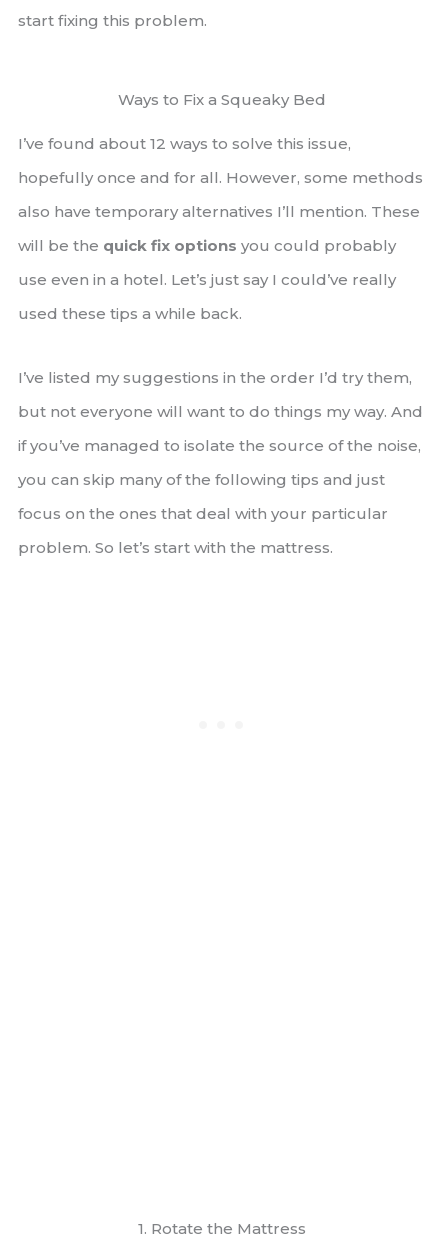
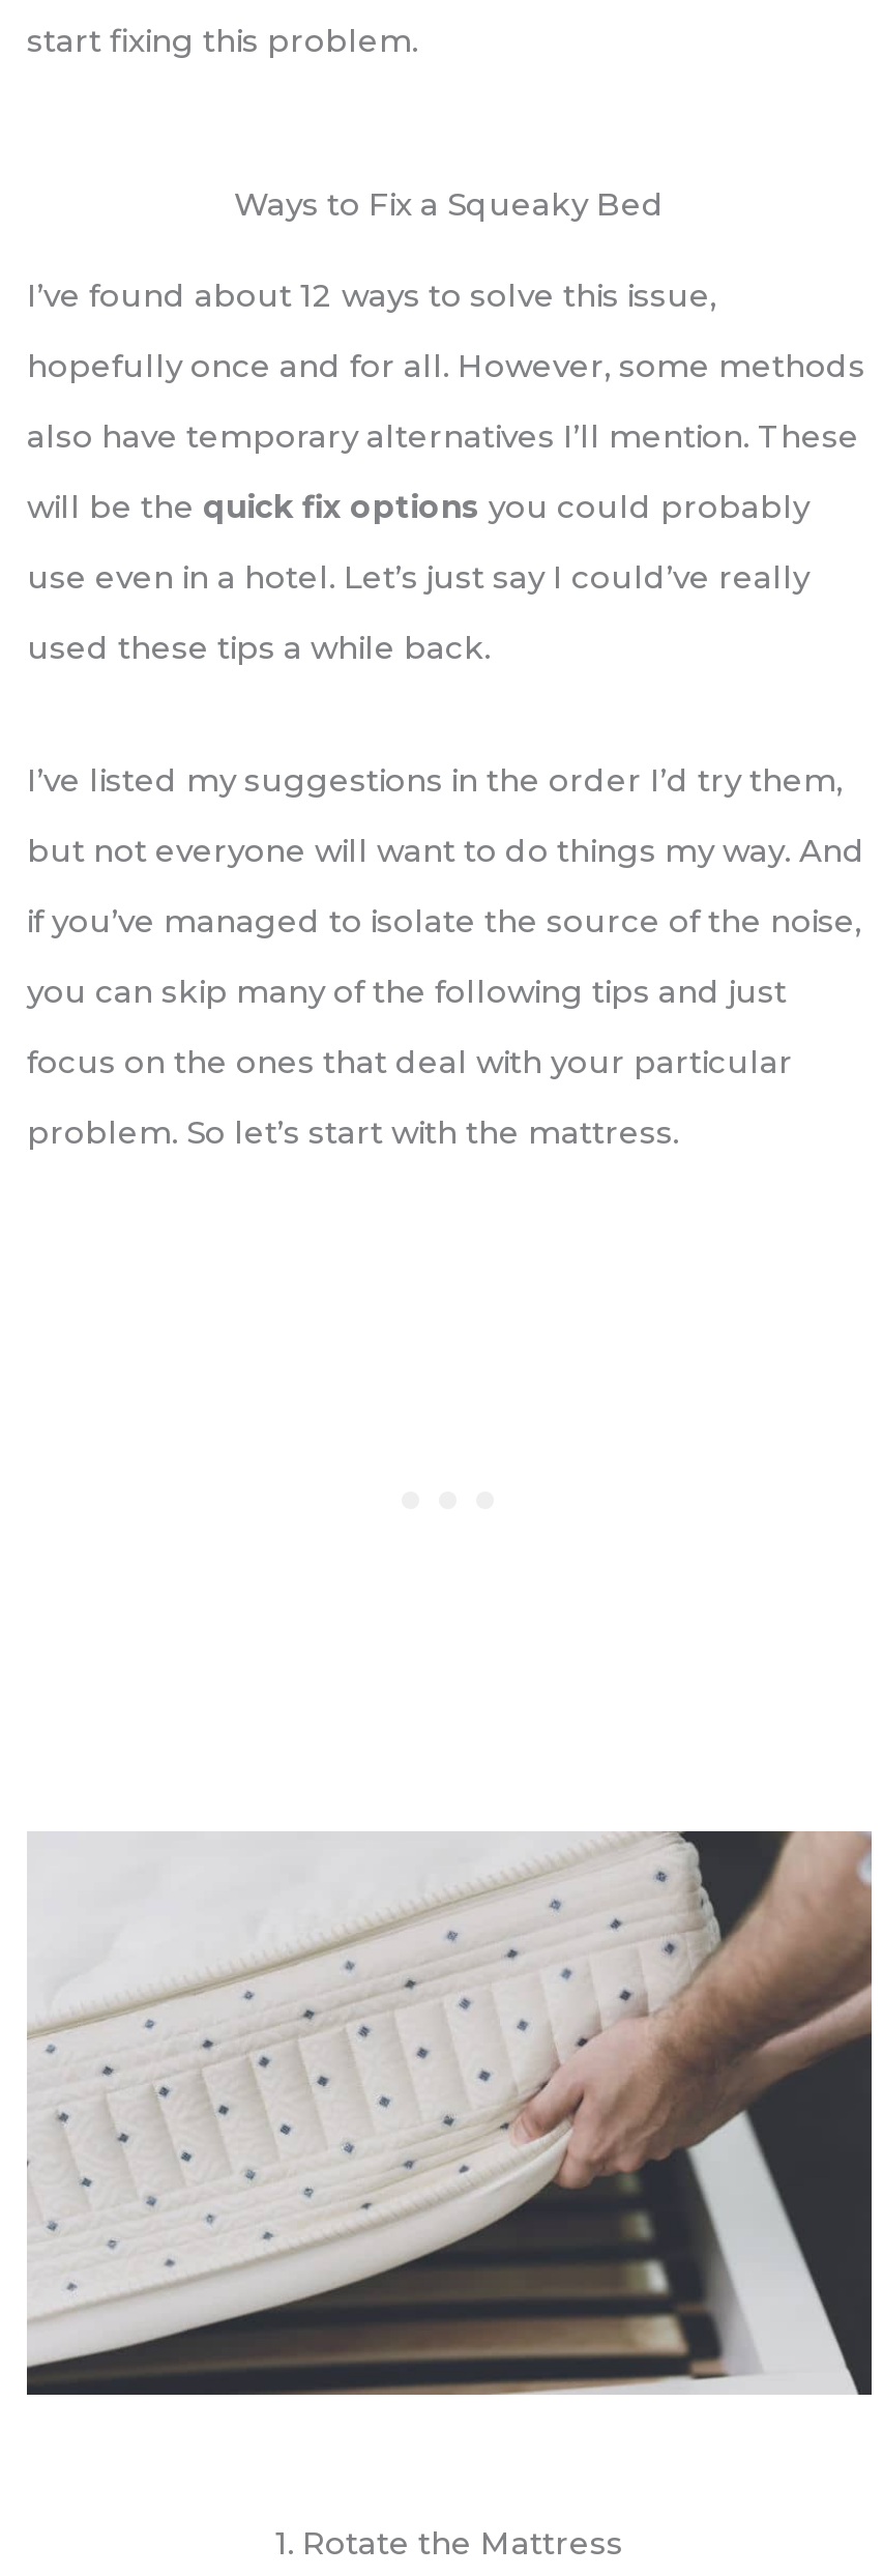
+ [image]
